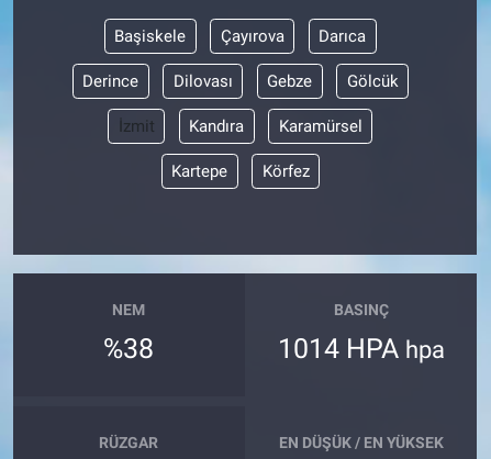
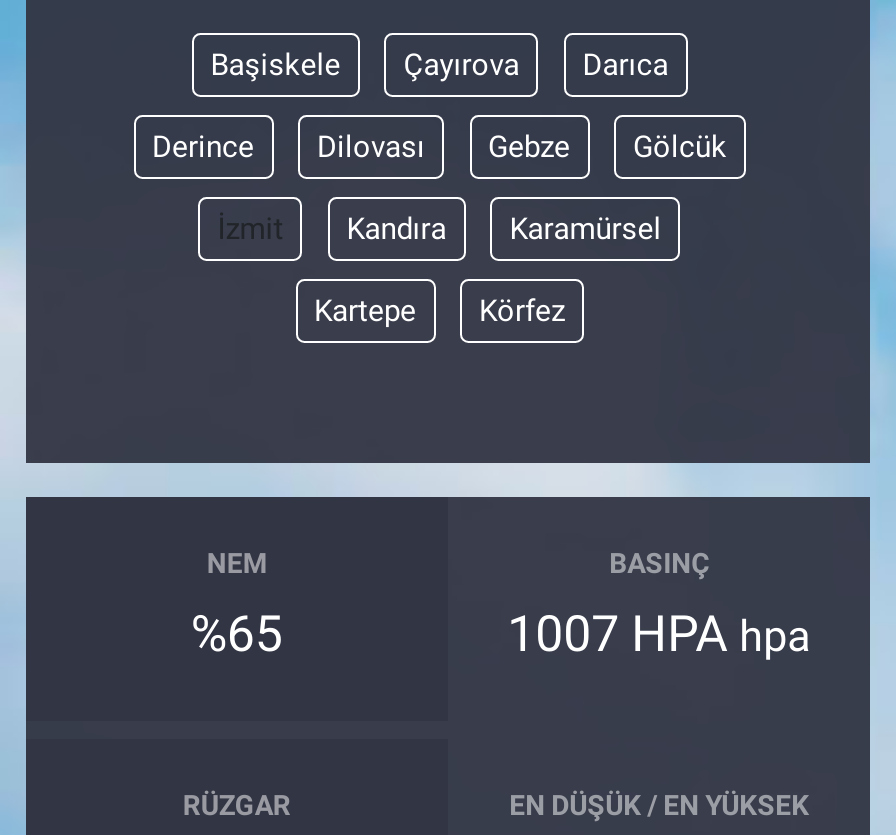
- %38
+ %65

- 1014 HPA hpa
+ 1007 HPA hpa
